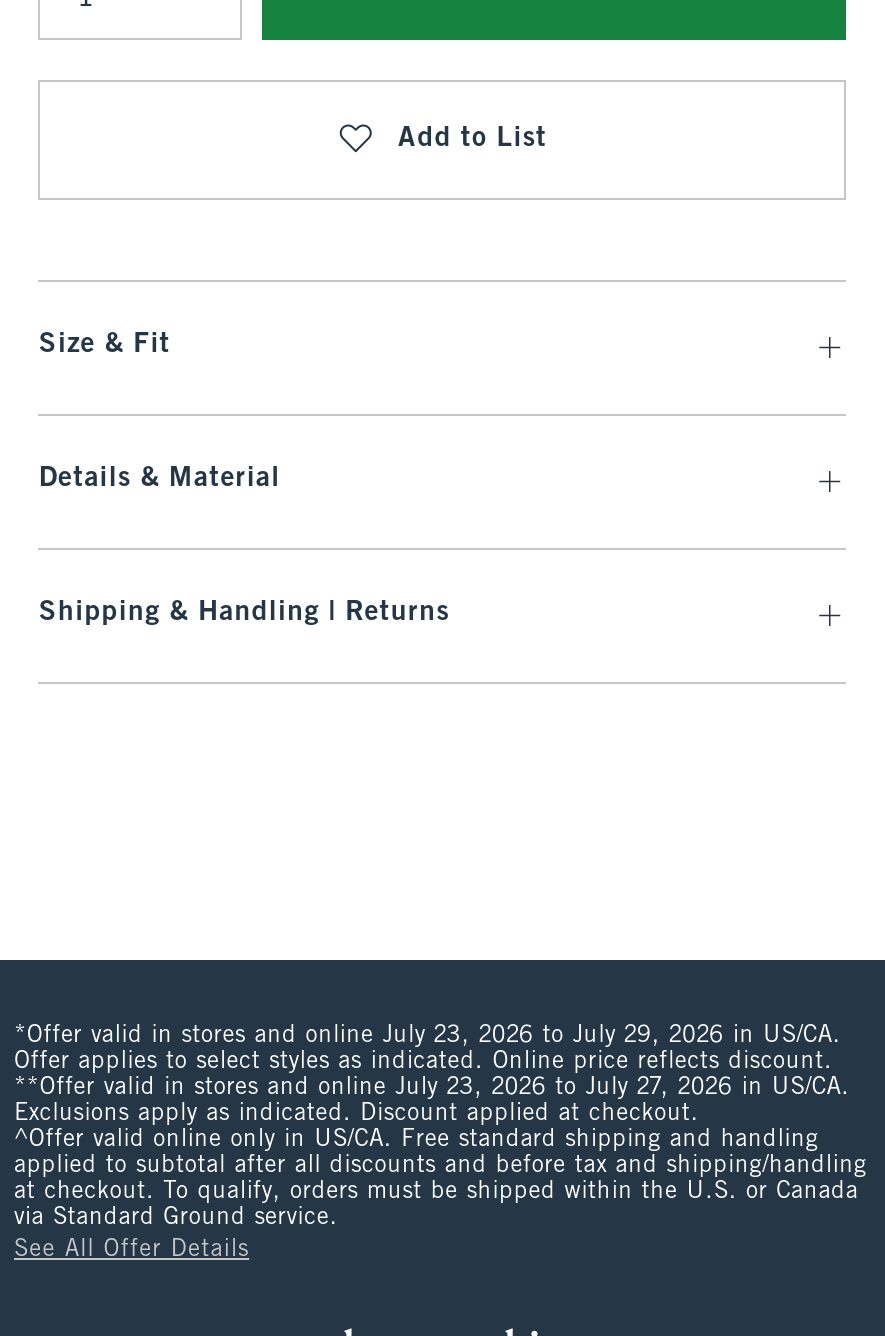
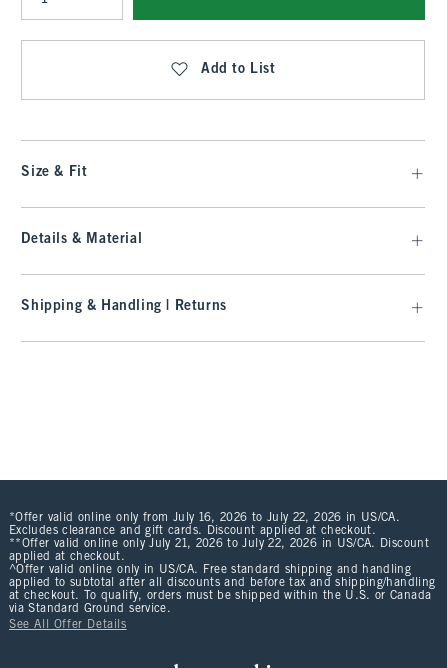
- *Offer valid in stores and online July 23, 2026 to July 29, 2026 in US/CA.
- Offer applies to select styles as indicated. Online price reflects discount.
- **Offer valid in stores and online July 23, 2026 to July 27, 2026 in US/CA.
- Exclusions apply as indicated. Discount applied at checkout.
+ *Offer valid online only from July 16, 2026 to July 22, 2026 in US/CA.
+ Excludes clearance and gift cards. Discount applied at checkout.
+ **Offer valid online only July 21, 2026 to July 22, 2026 in US/CA. Discount
+ applied at checkout.
